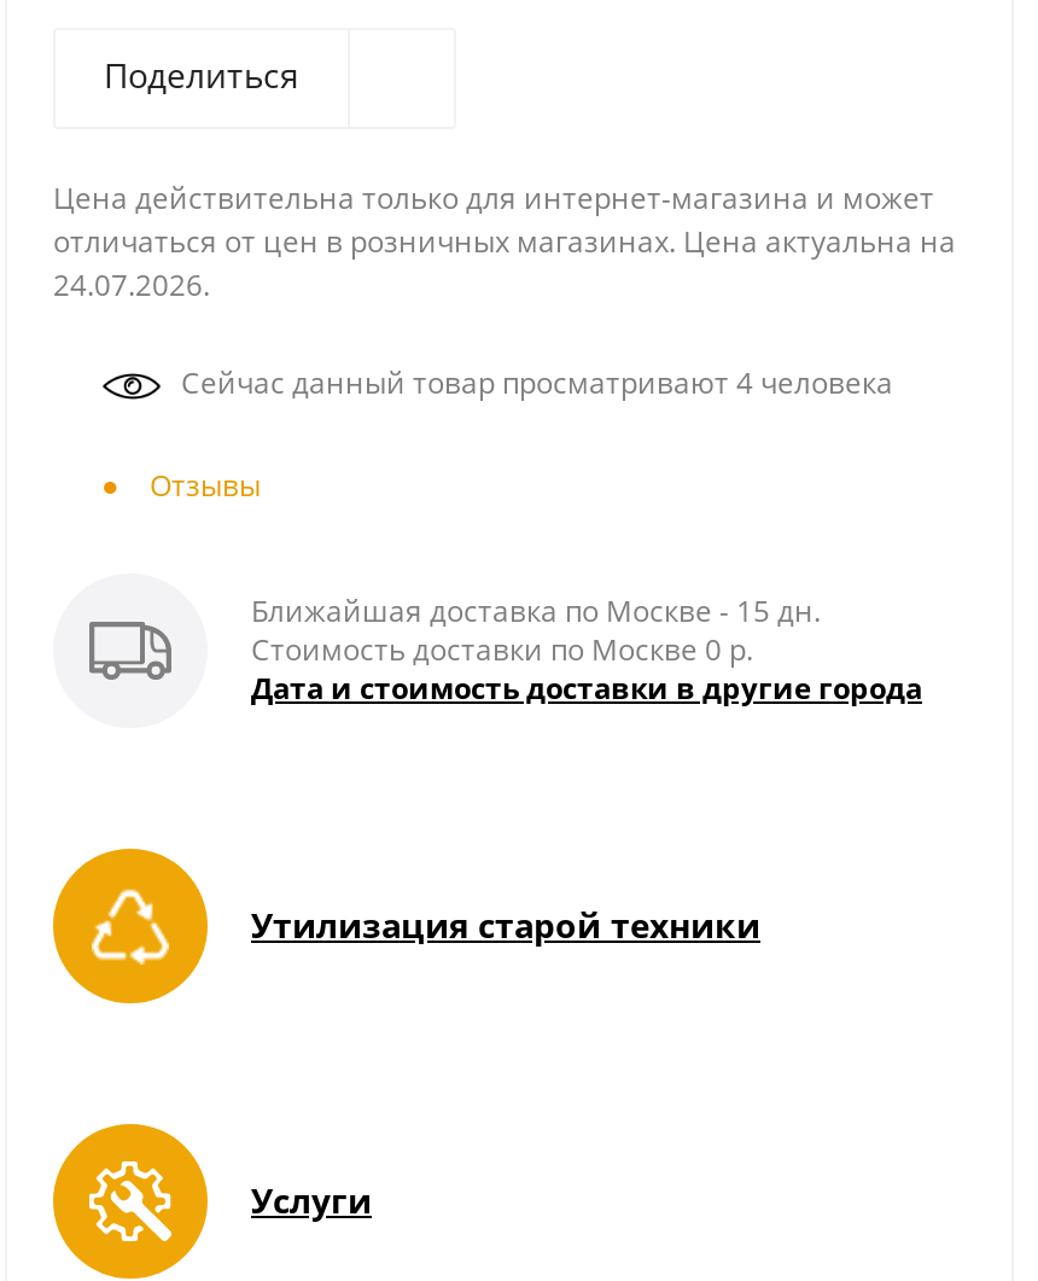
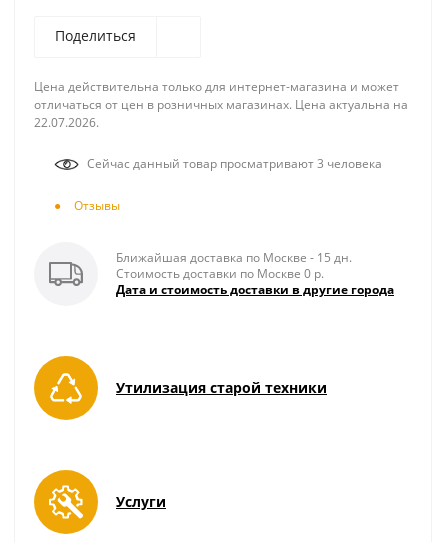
- 24.07.2026.
+ 22.07.2026.

- Сейчас данный товар просматривают 4 человека
+ Сейчас данный товар просматривают 3 человека
